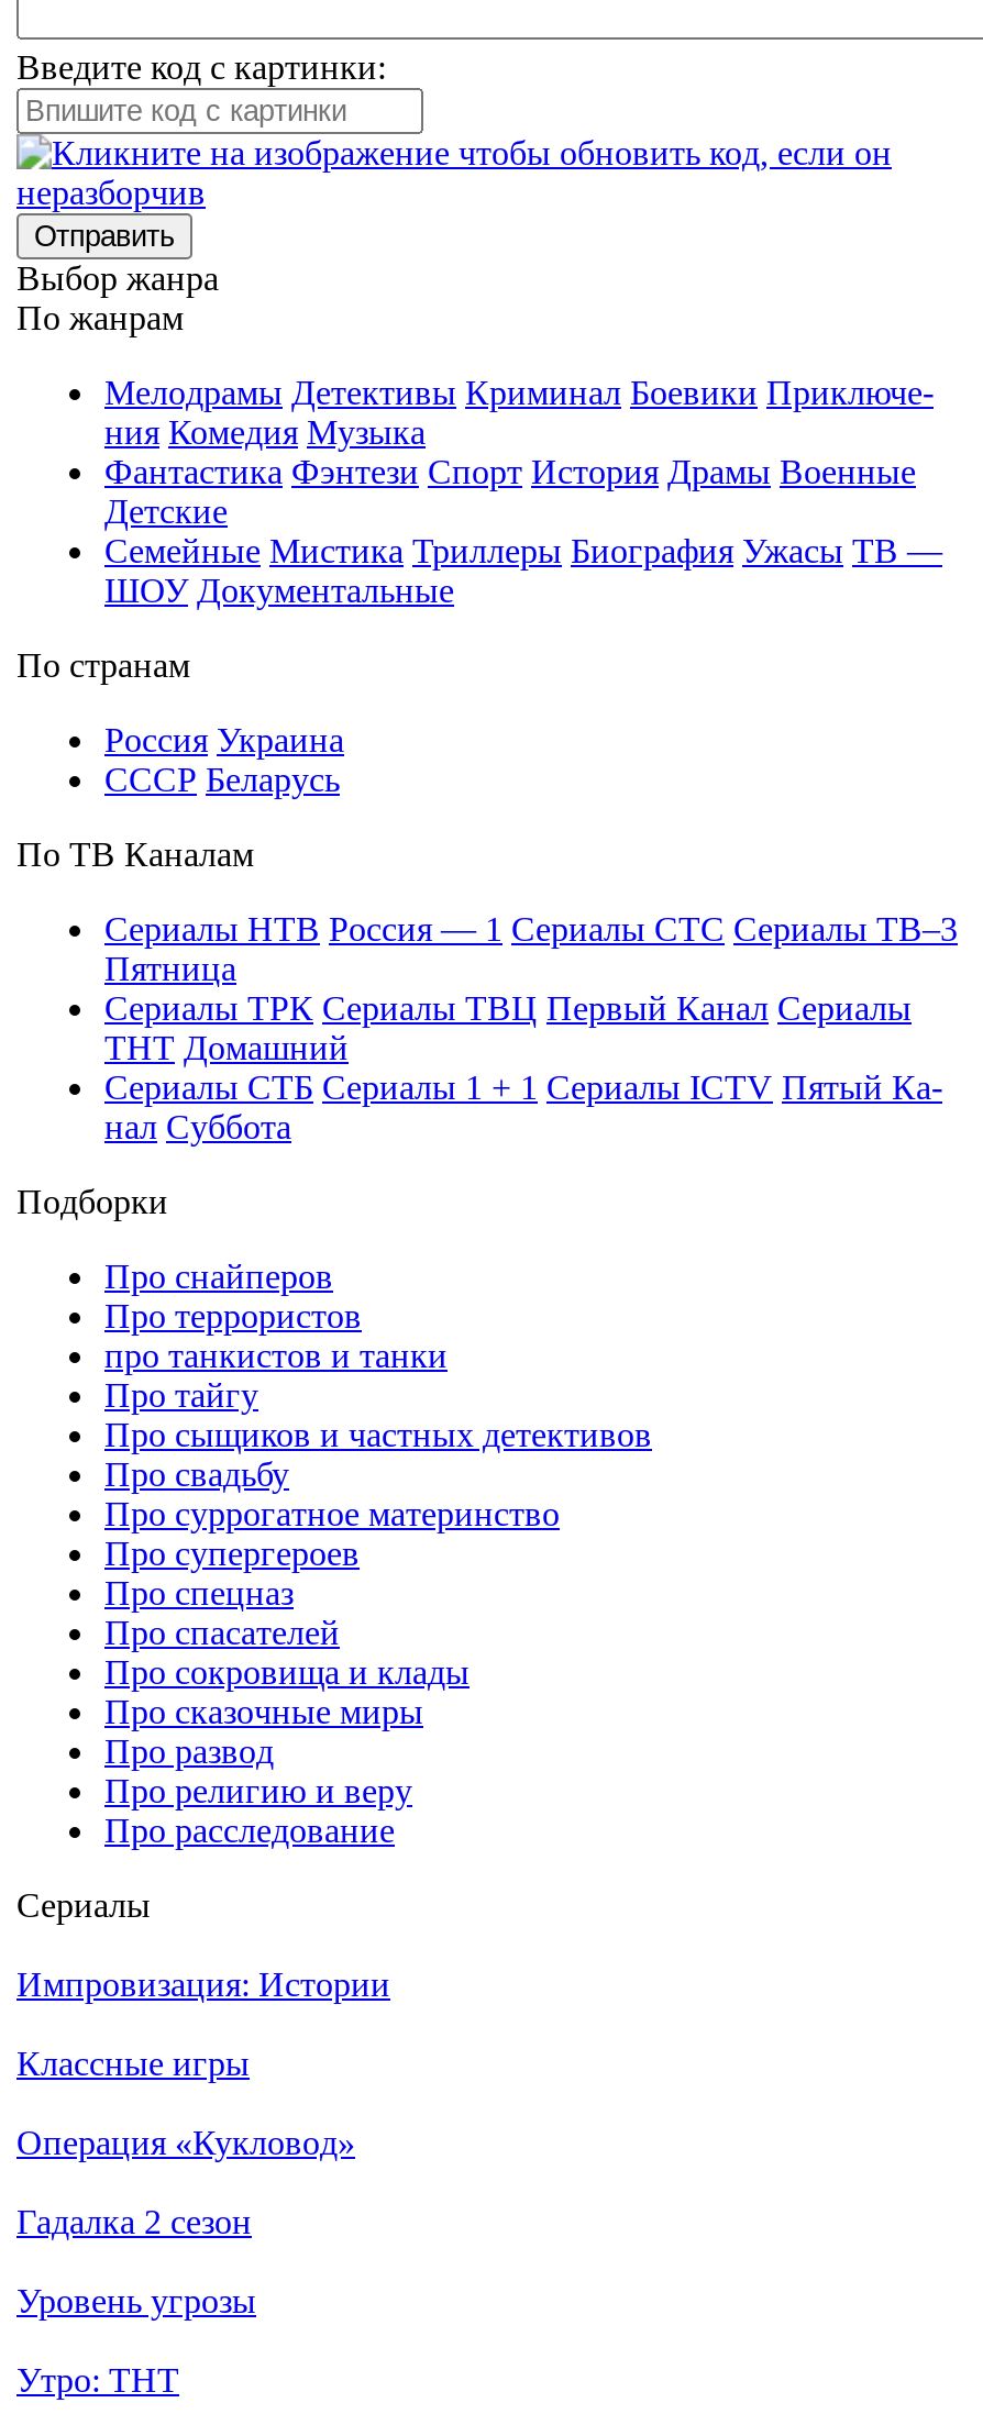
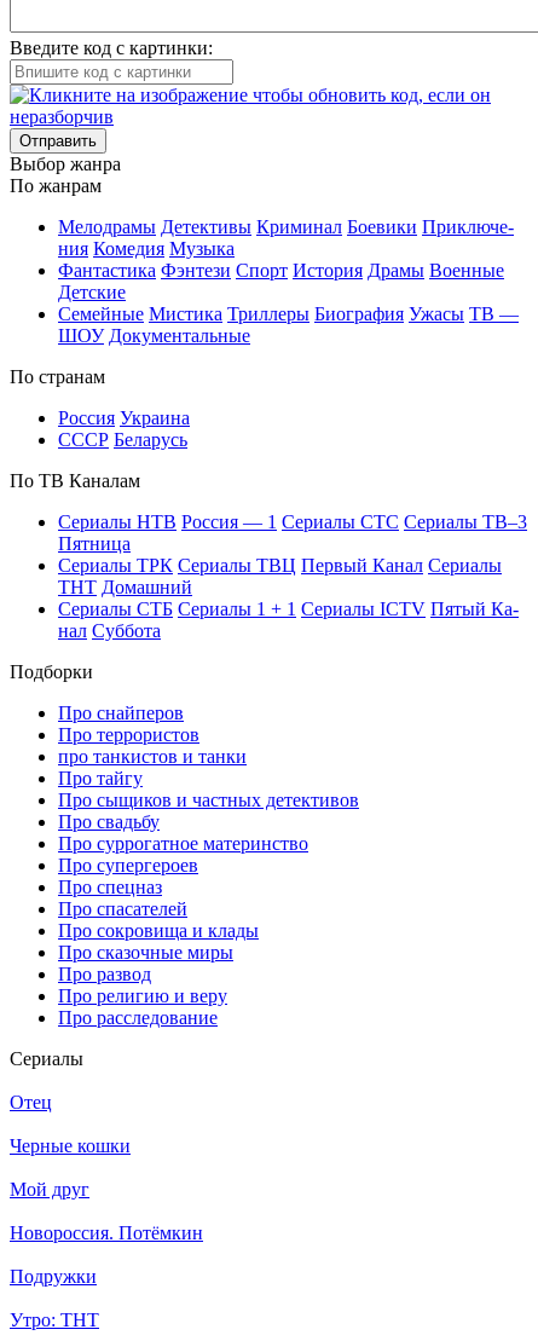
- Импровизация: Истории
+ Отец

- Классные игры
+ Черные кошки

- Операция «Кукловод»
+ Мой друг

- Гадалка 2 сезон
+ Новороссия. Потёмкин

- Уровень угрозы
+ Подружки
